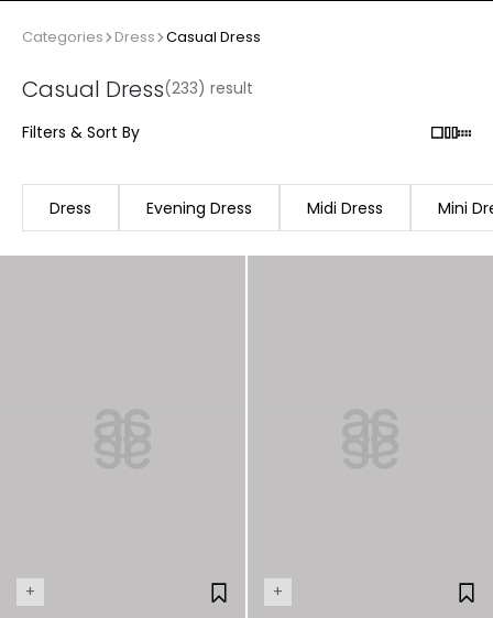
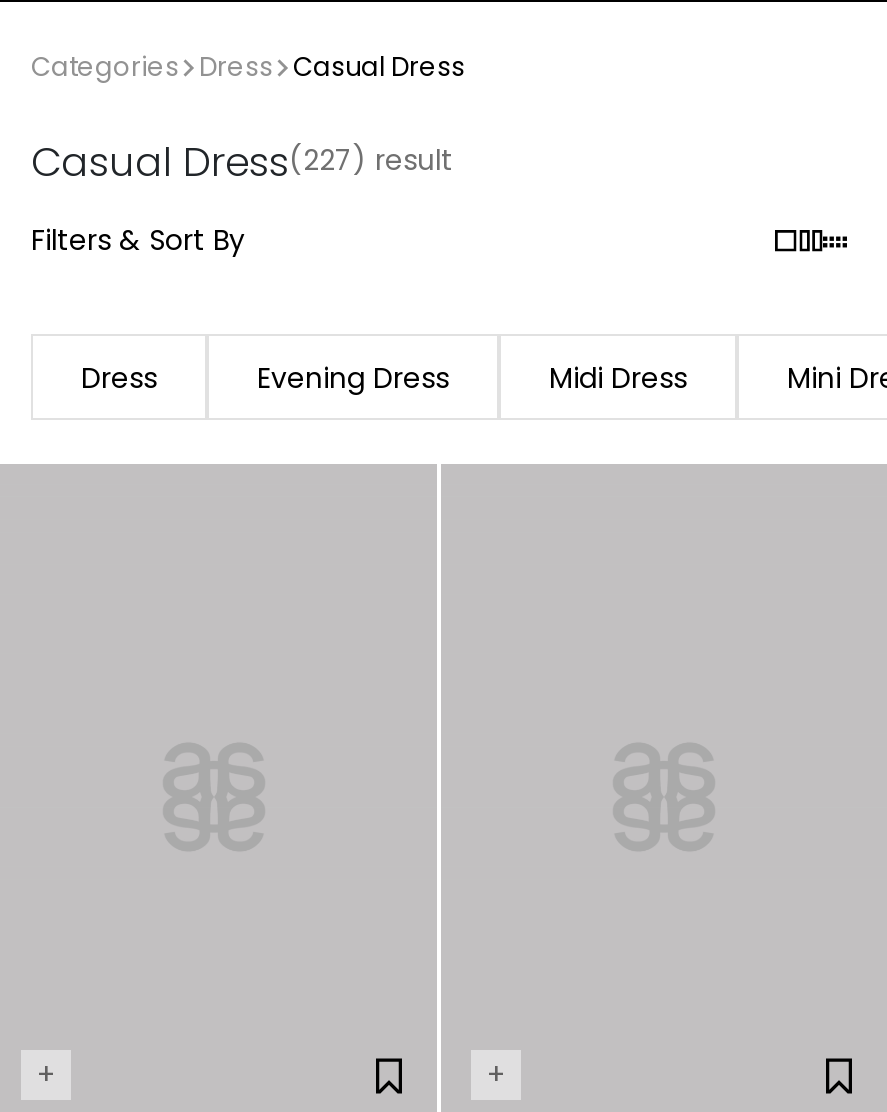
- Casual Dress(233) result
+ Casual Dress(227) result
